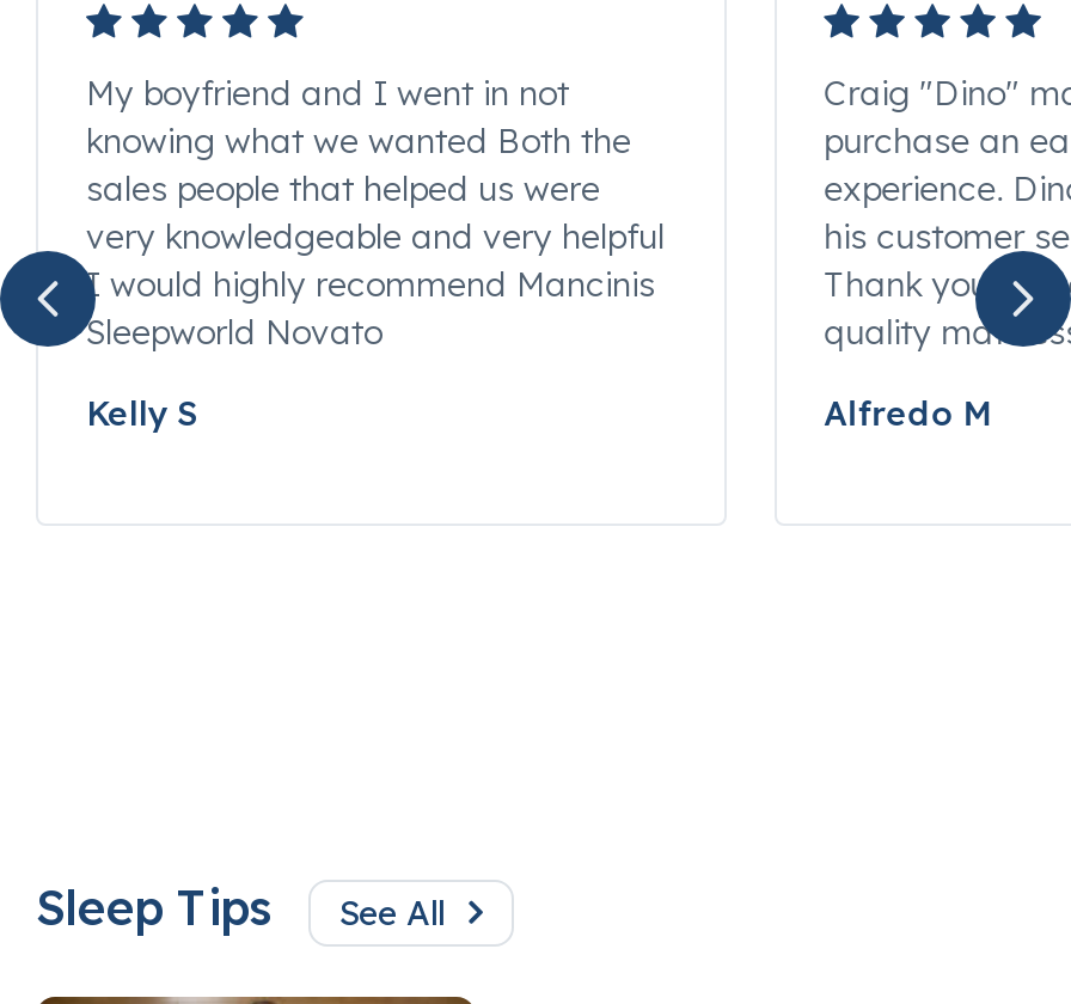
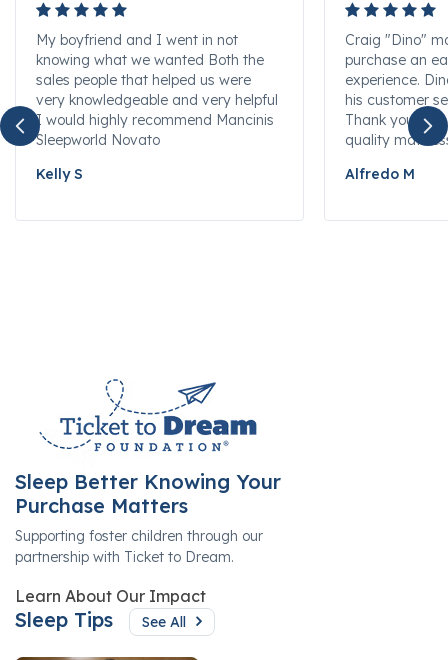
+ [image]
+ Sleep Better Knowing Your
+ Purchase Matters
+ Supporting foster children through our
+ partnership with Ticket to Dream.
+ Learn About Our Impact
